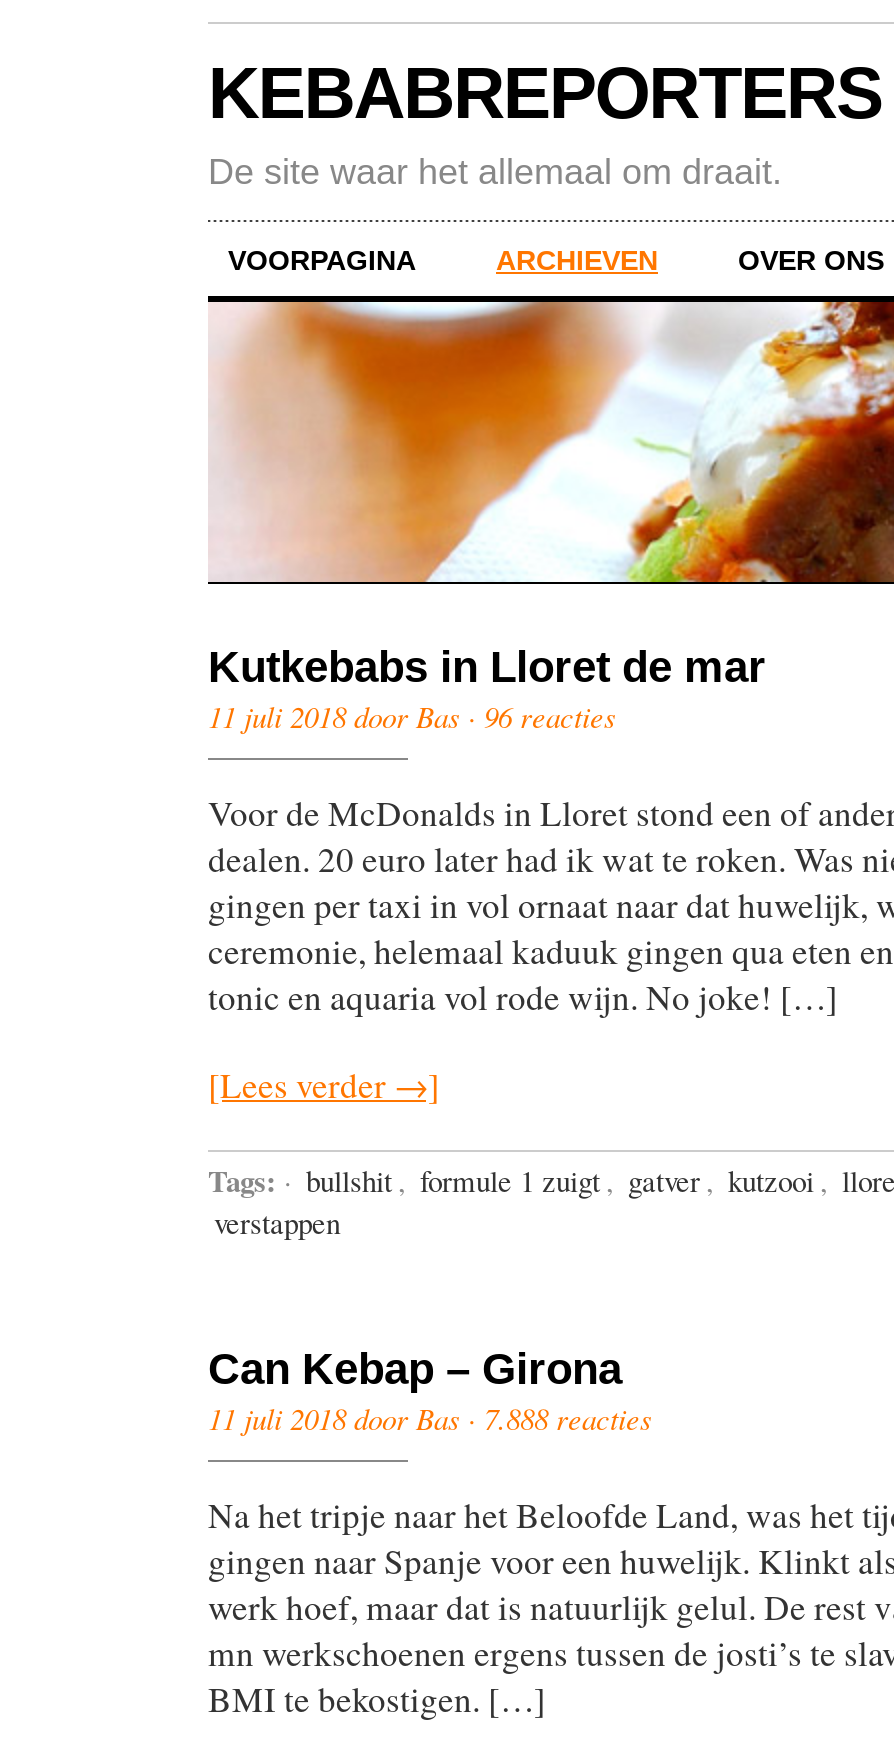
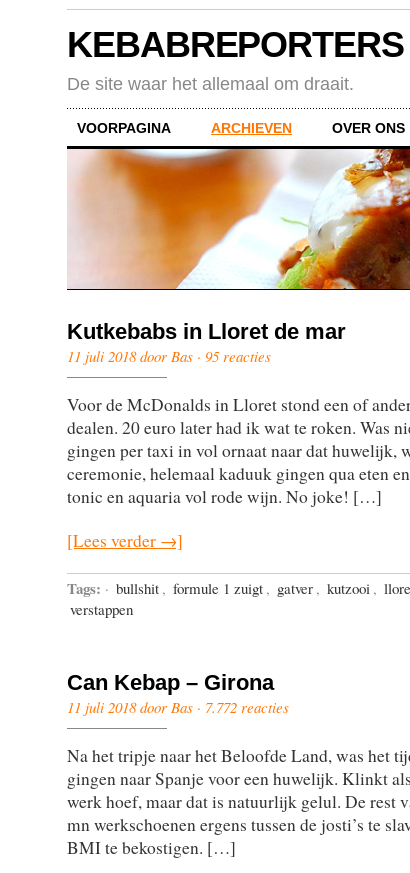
- 11 juli 2018 door Bas · 96 reacties
+ 11 juli 2018 door Bas · 95 reacties

- 11 juli 2018 door Bas · 7.888 reacties
+ 11 juli 2018 door Bas · 7.772 reacties
